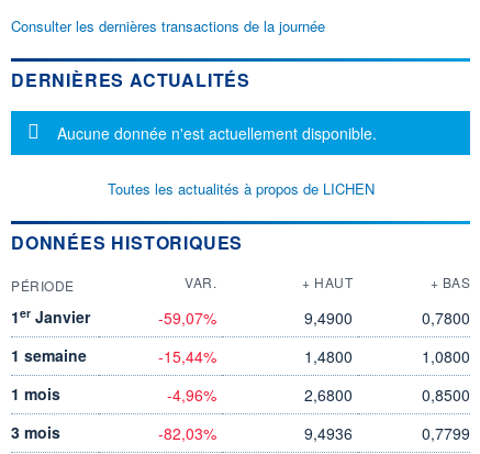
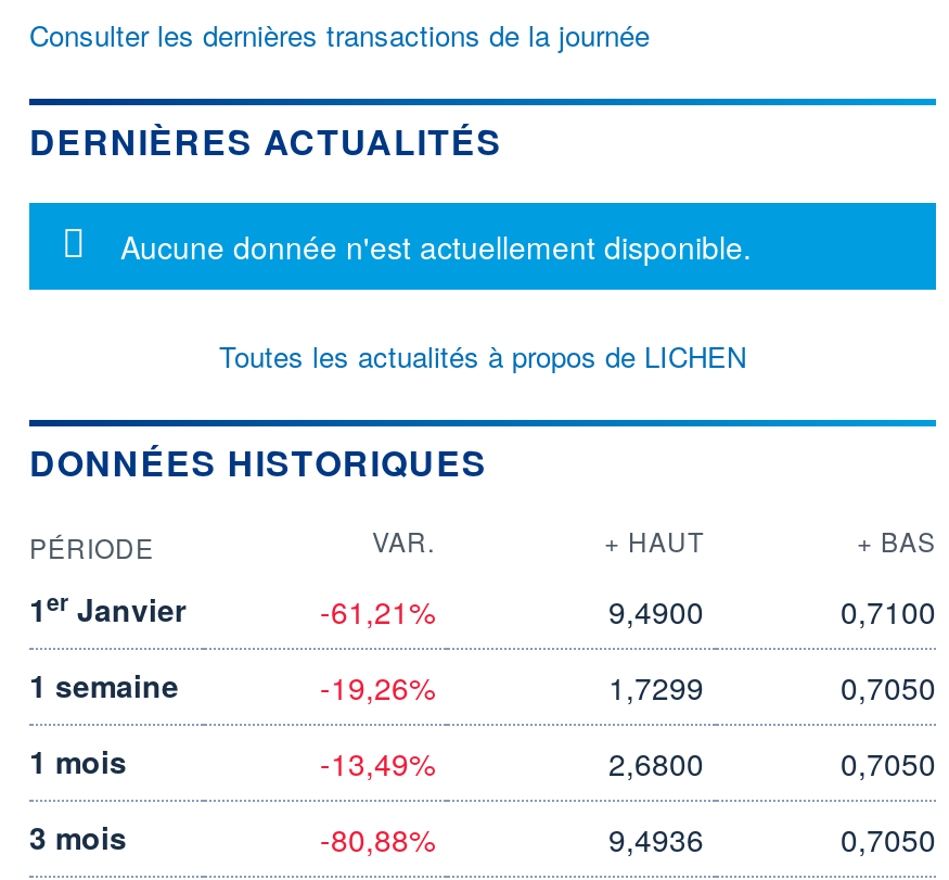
- -59,07%
+ -61,21%

- 0,7800
+ 0,7100

- -15,44%
+ -19,26%

- 1,4800
+ 1,7299

- 1,0800
+ 0,7050

- -4,96%
+ -13,49%

- 0,8500
+ 0,7050

- -82,03%
+ -80,88%

- 0,7799
+ 0,7050
